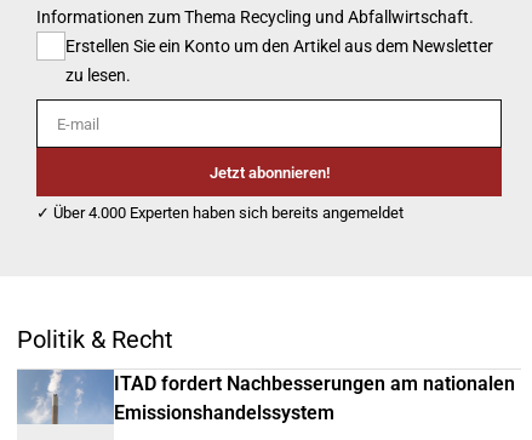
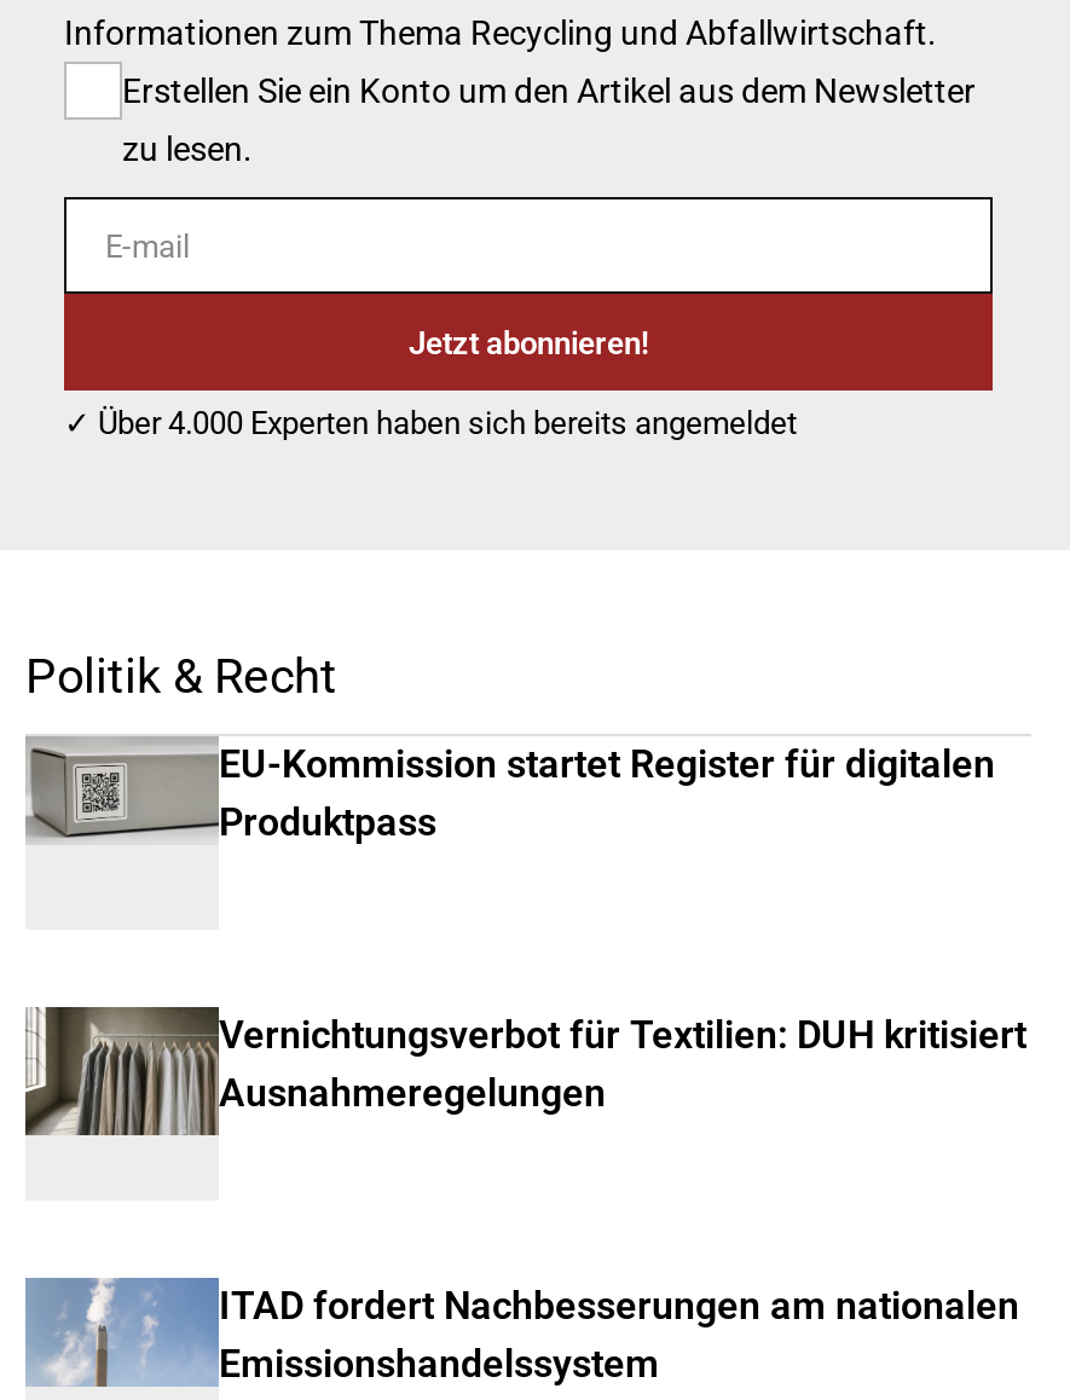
+ [image]
+ Vernichtungsverbot für Textilien: DUH kritisiert
+ Ausnahmeregelungen

+ [image]
+ EU-Kommission startet Register für digitalen
+ Produktpass
